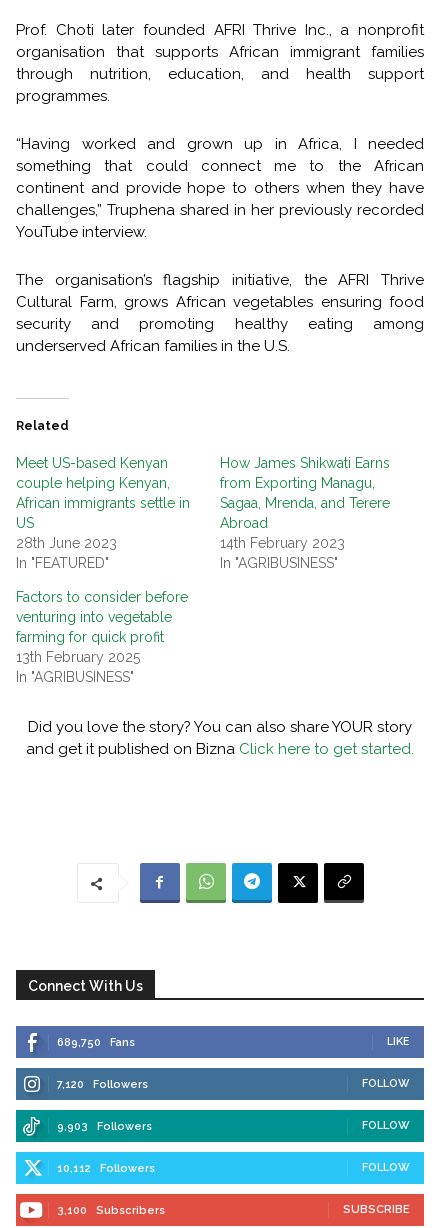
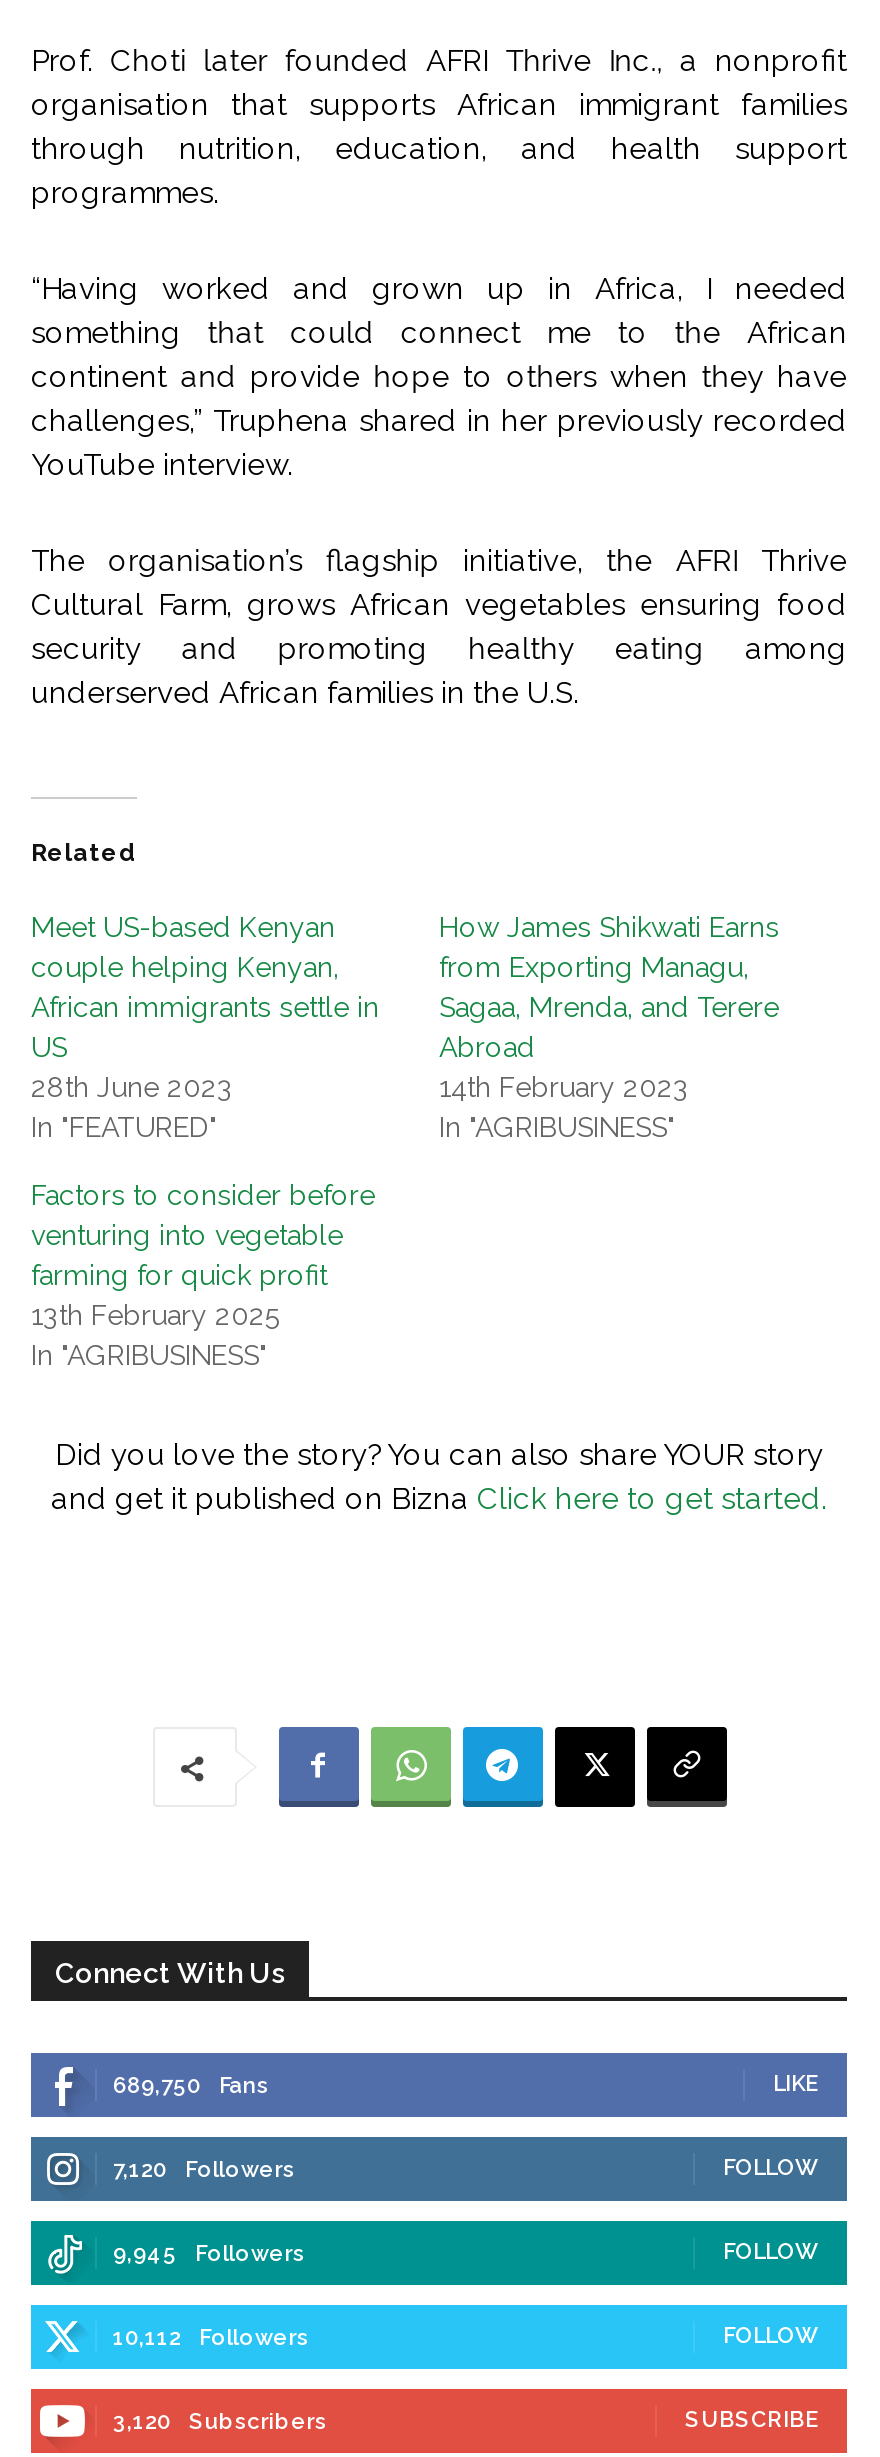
- 9,903 Followers
+ 9,945 Followers

- 3,100 Subscribers
+ 3,120 Subscribers
